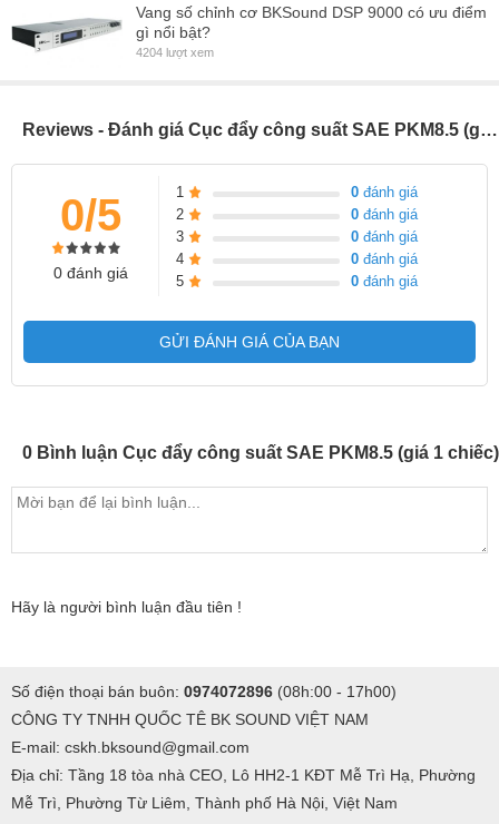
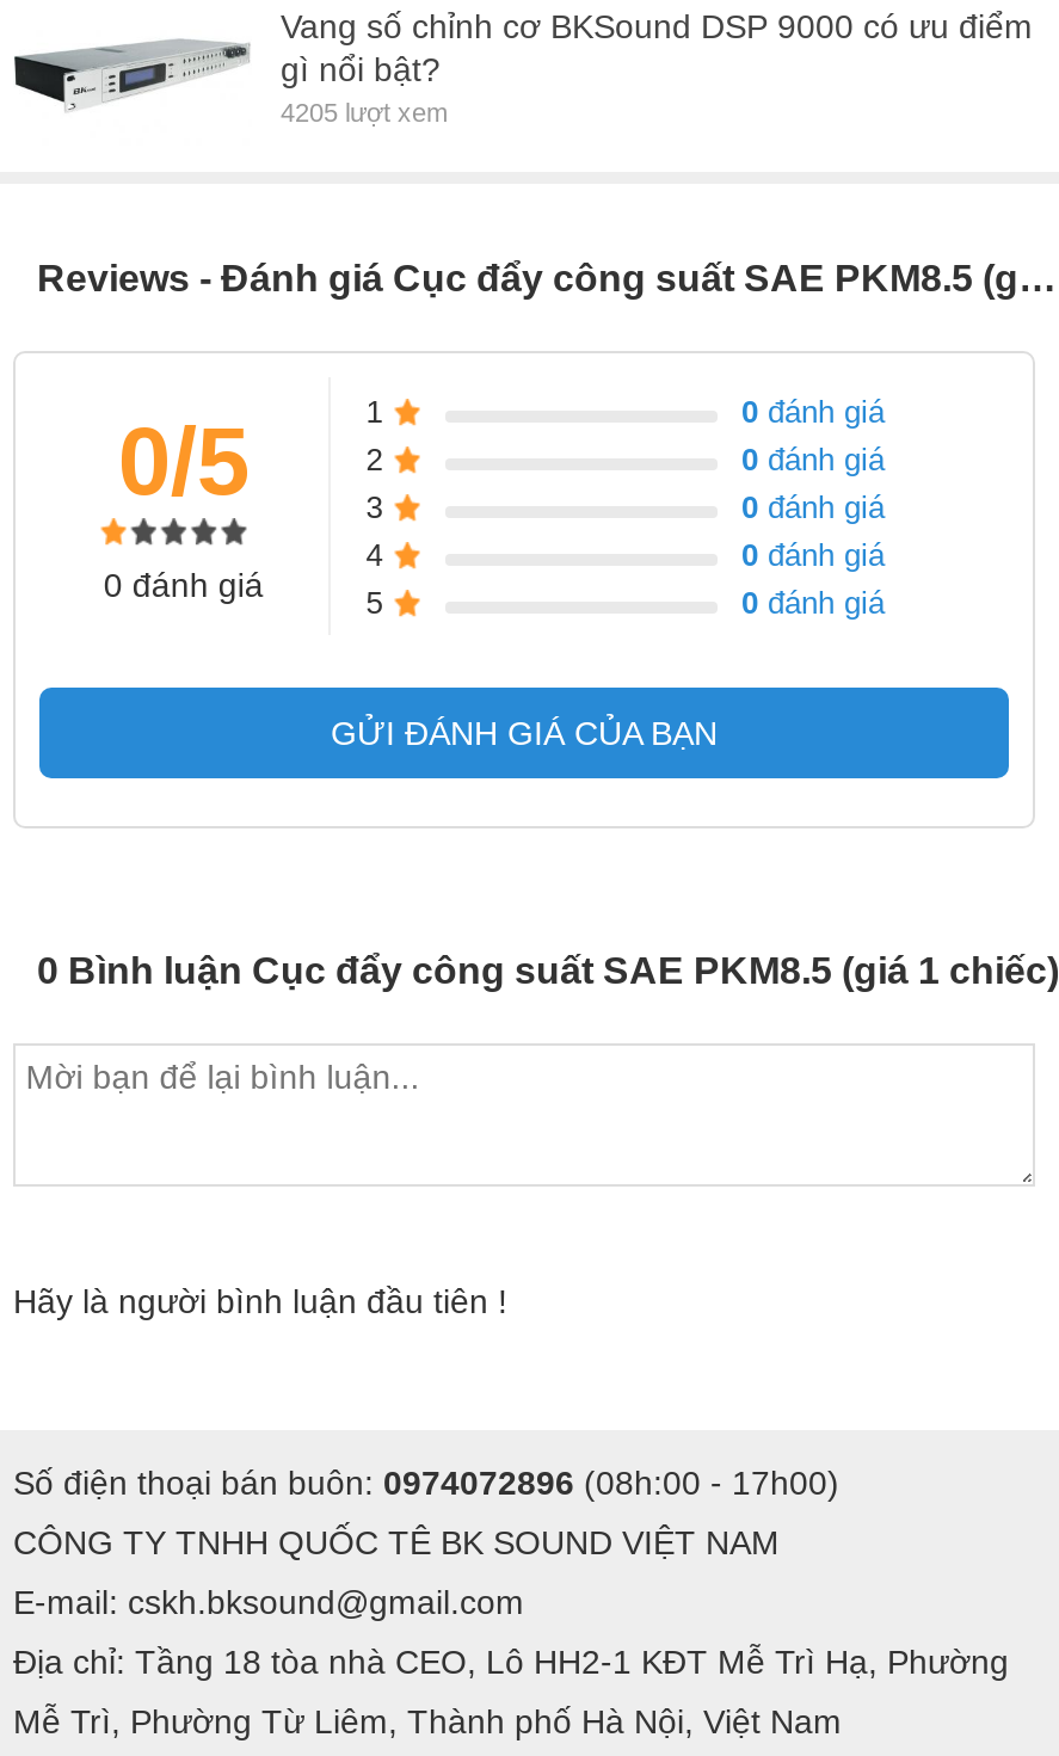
- 4204 lượt xem
+ 4205 lượt xem
